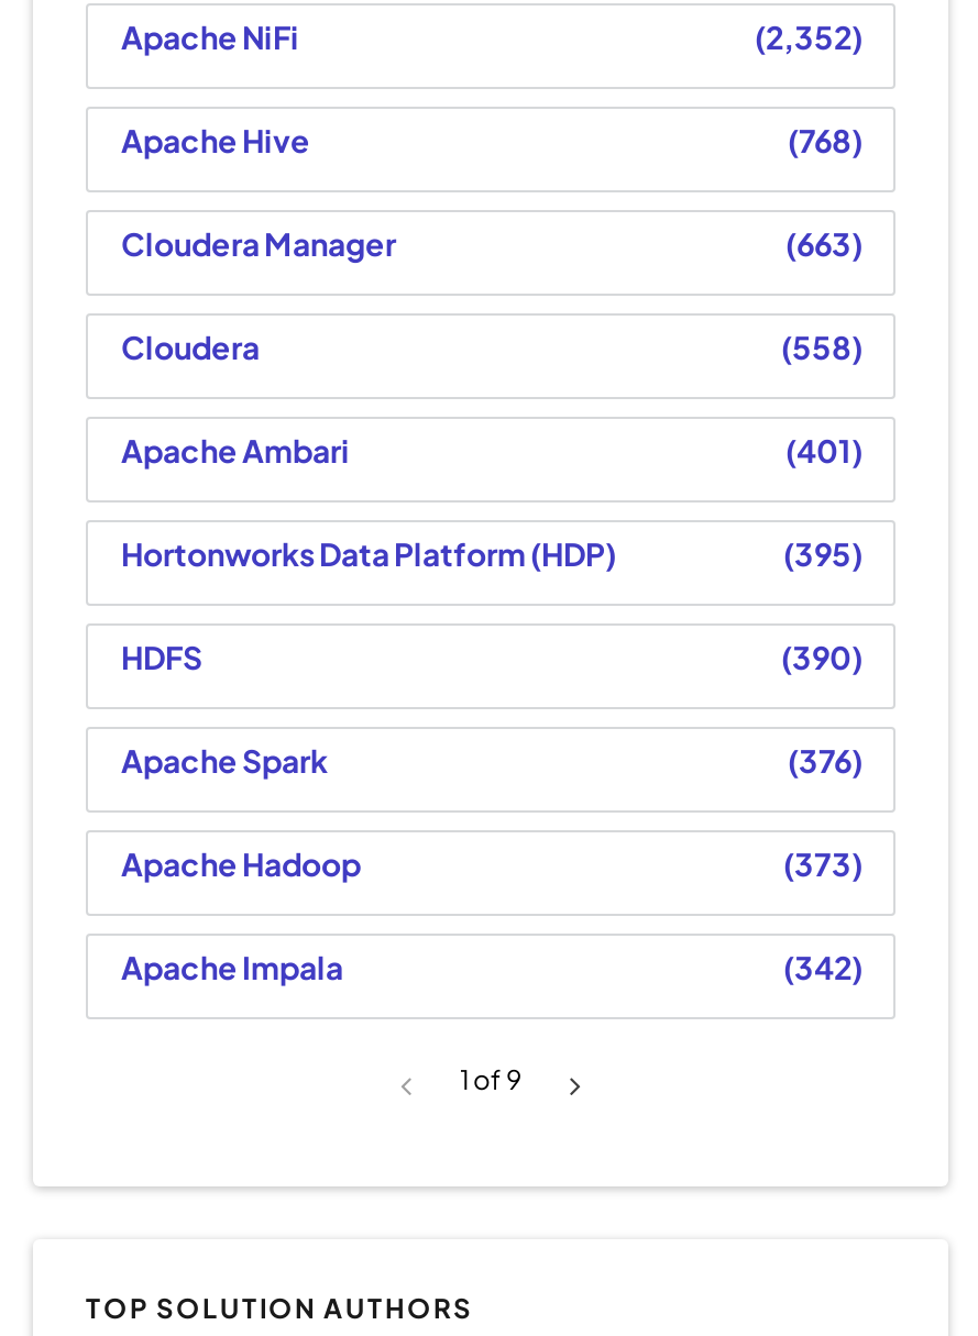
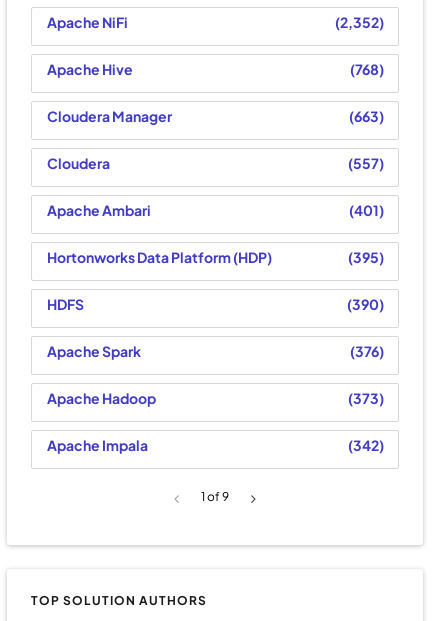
- 558
+ 557
